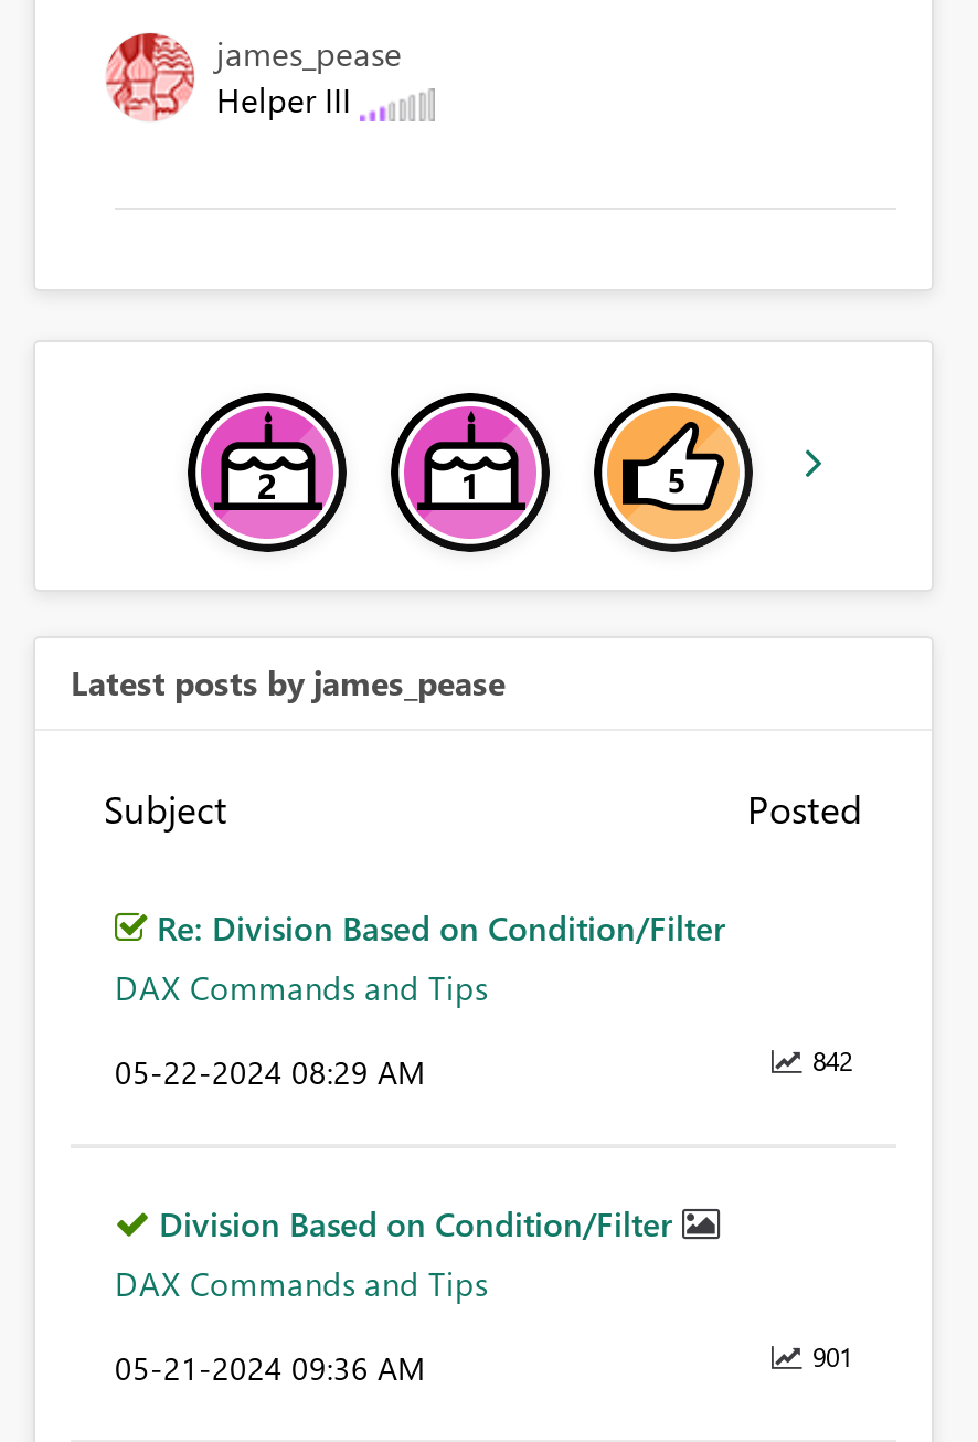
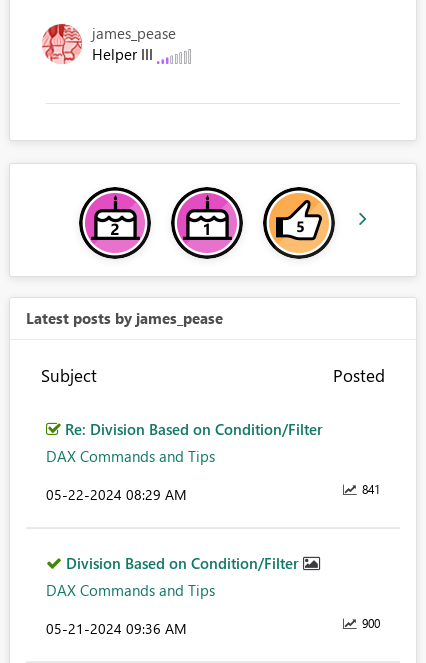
- 842
+ 841

- 901
+ 900
